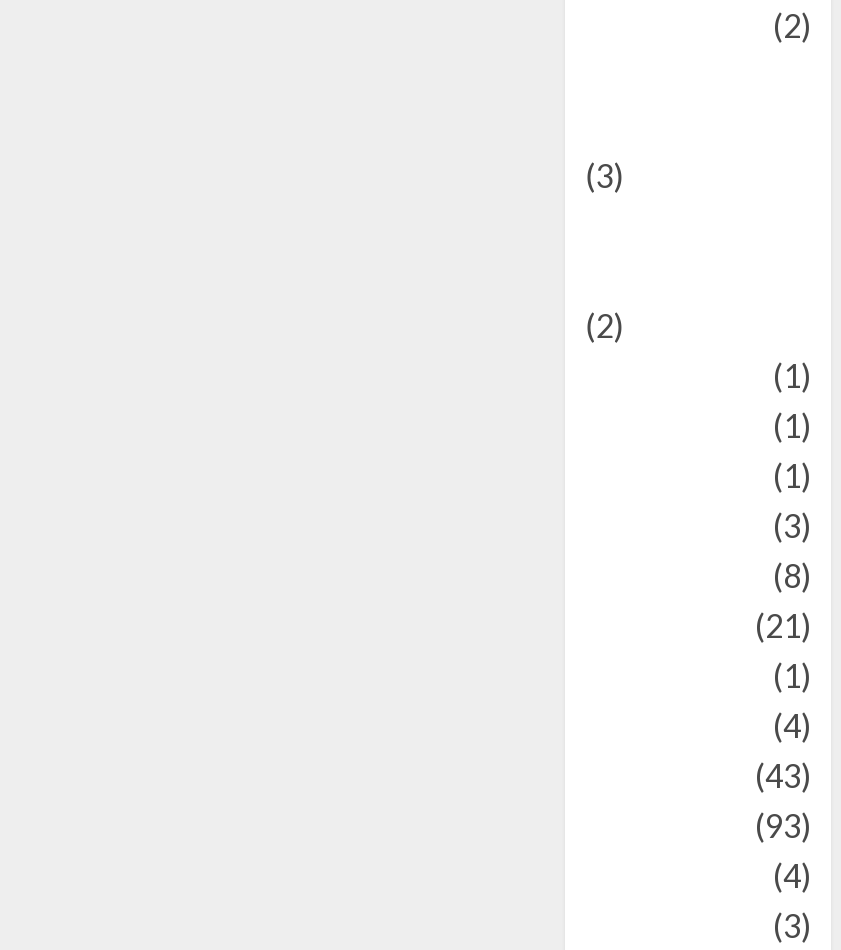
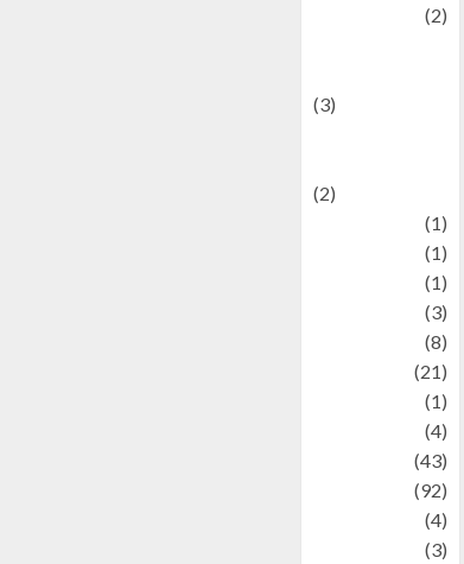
- (93)
+ (92)
